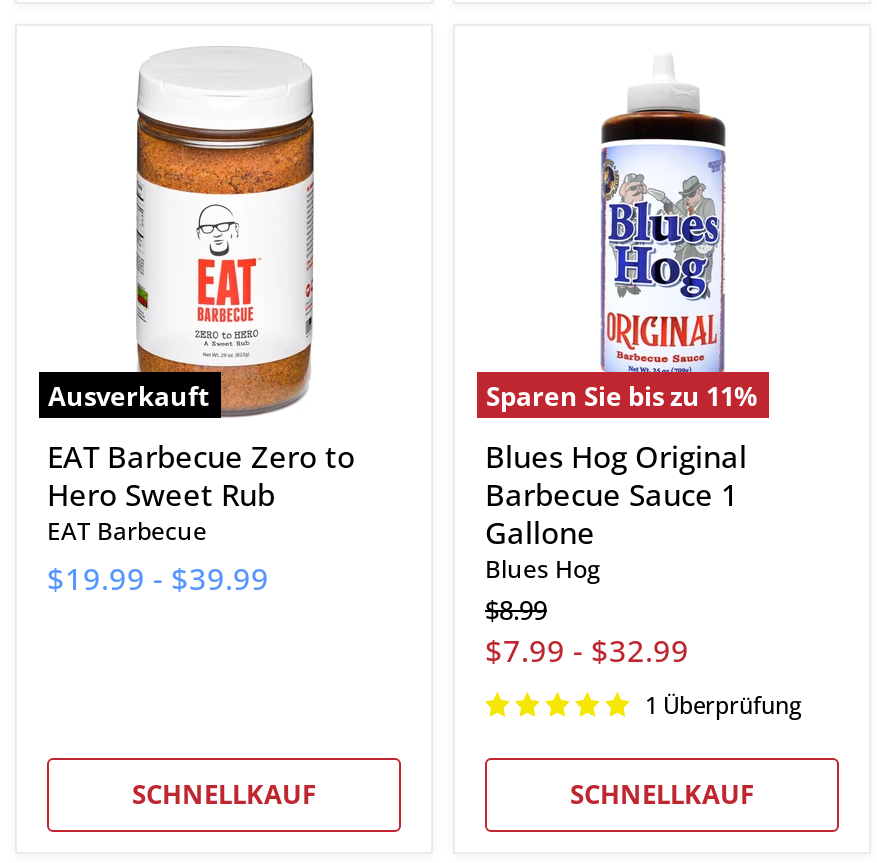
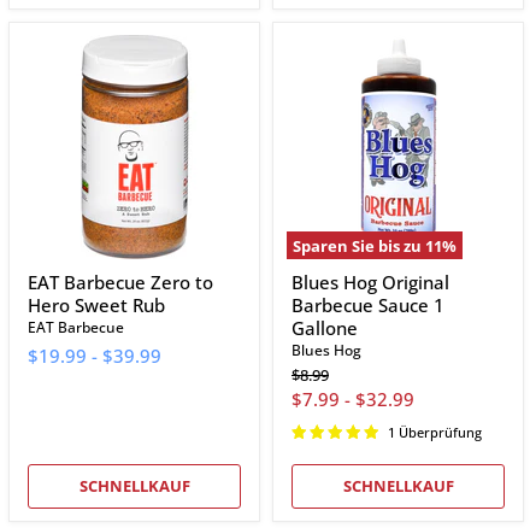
- Ausverkauft
